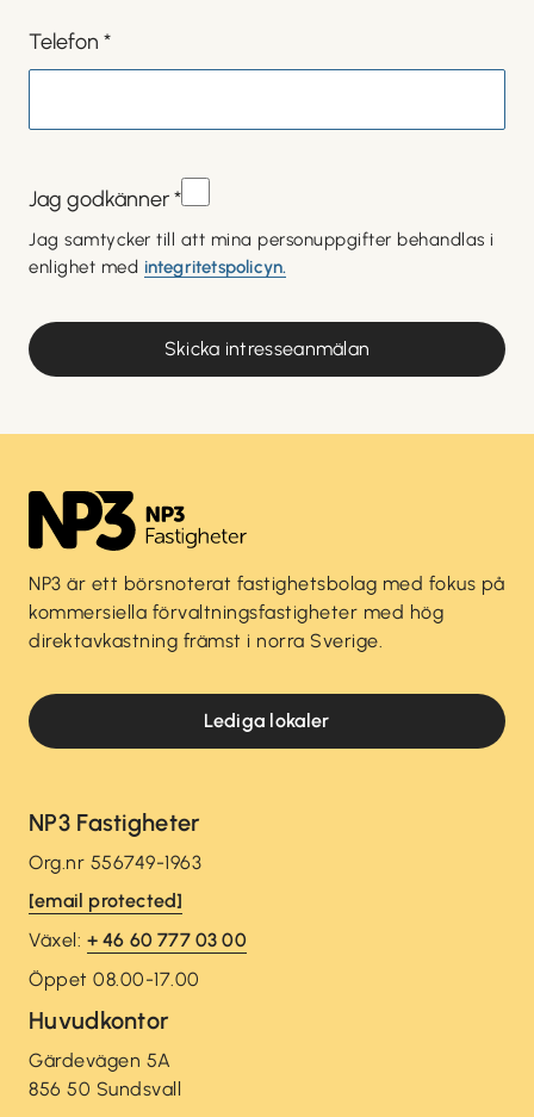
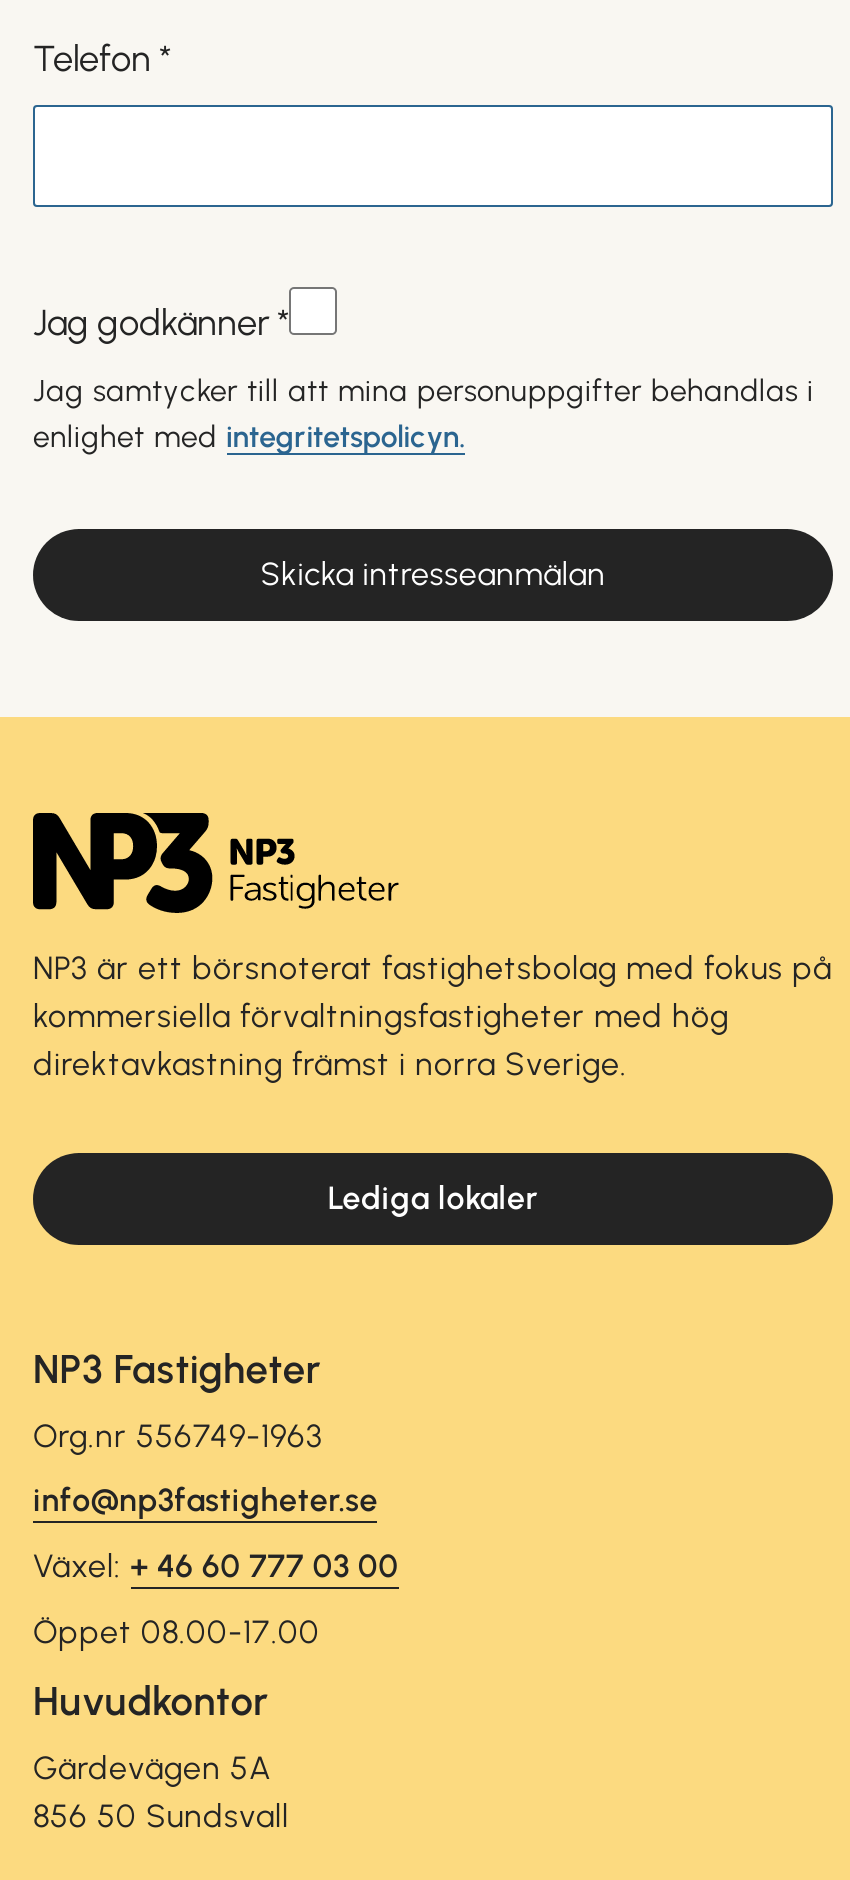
- [email protected]
+ info@np3fastigheter.se
